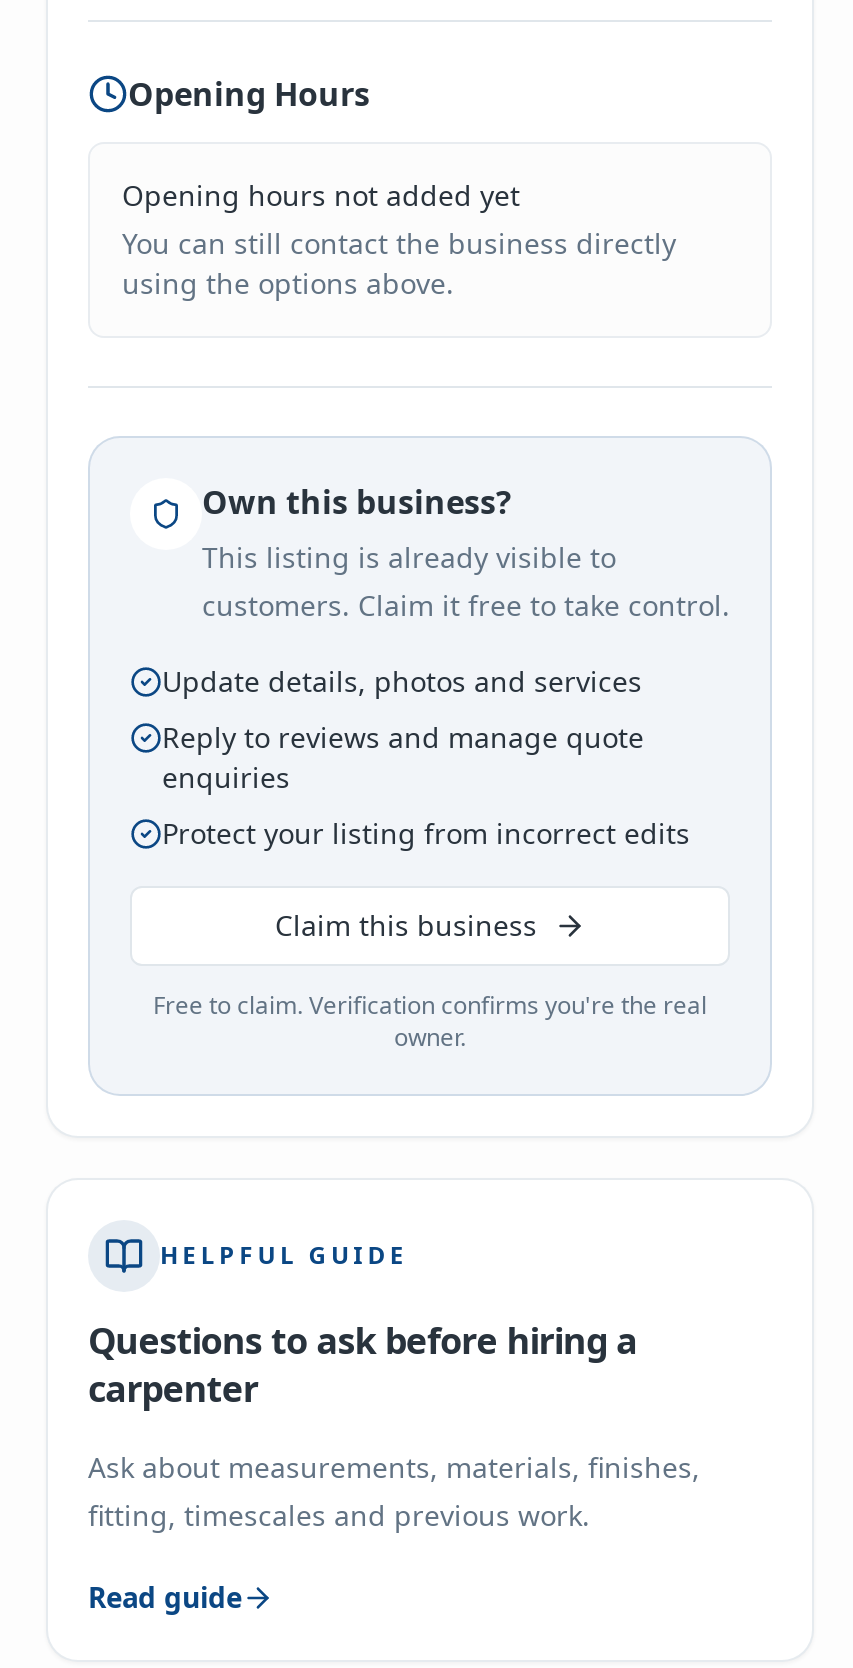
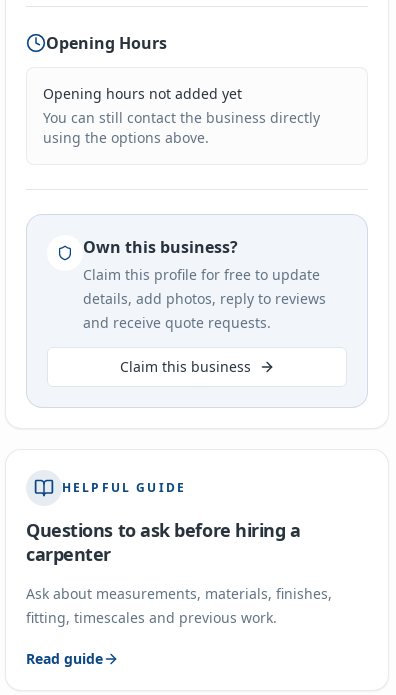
- This listing is already visible to
- customers. Claim it free to take control.
- Update details, photos and services
- Reply to reviews and manage quote
- enquiries
- Protect your listing from incorrect edits
+ Claim this profile for free to update
+ details, add photos, reply to reviews
+ and receive quote requests.

- Free to claim. Verification confirms you're the real
- owner.
